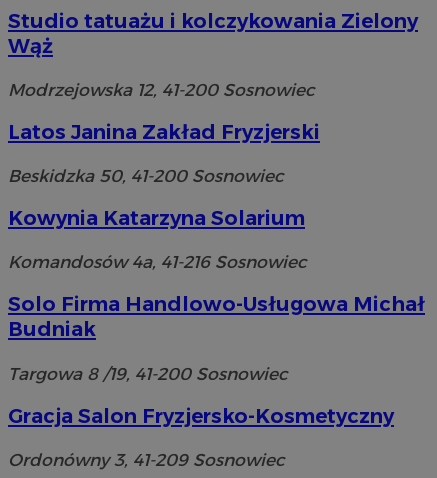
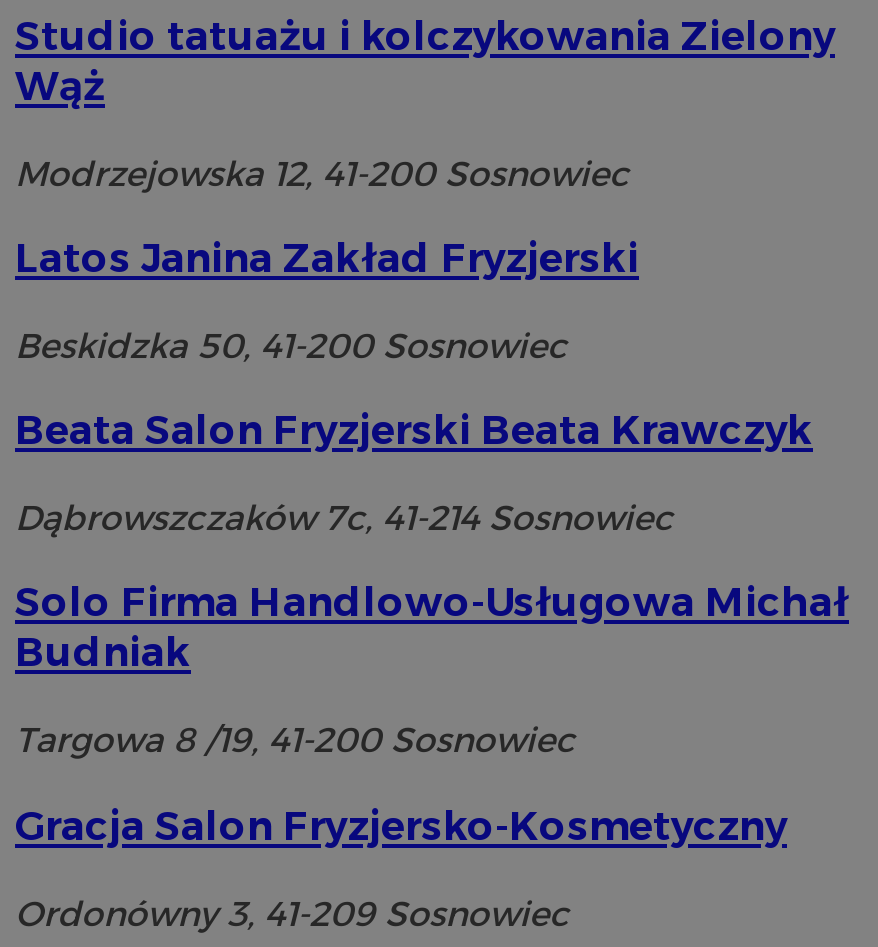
- Kowynia Katarzyna Solarium
+ Beata Salon Fryzjerski Beata Krawczyk

- Komandosów 4a, 41-216 Sosnowiec
+ Dąbrowszczaków 7c, 41-214 Sosnowiec
